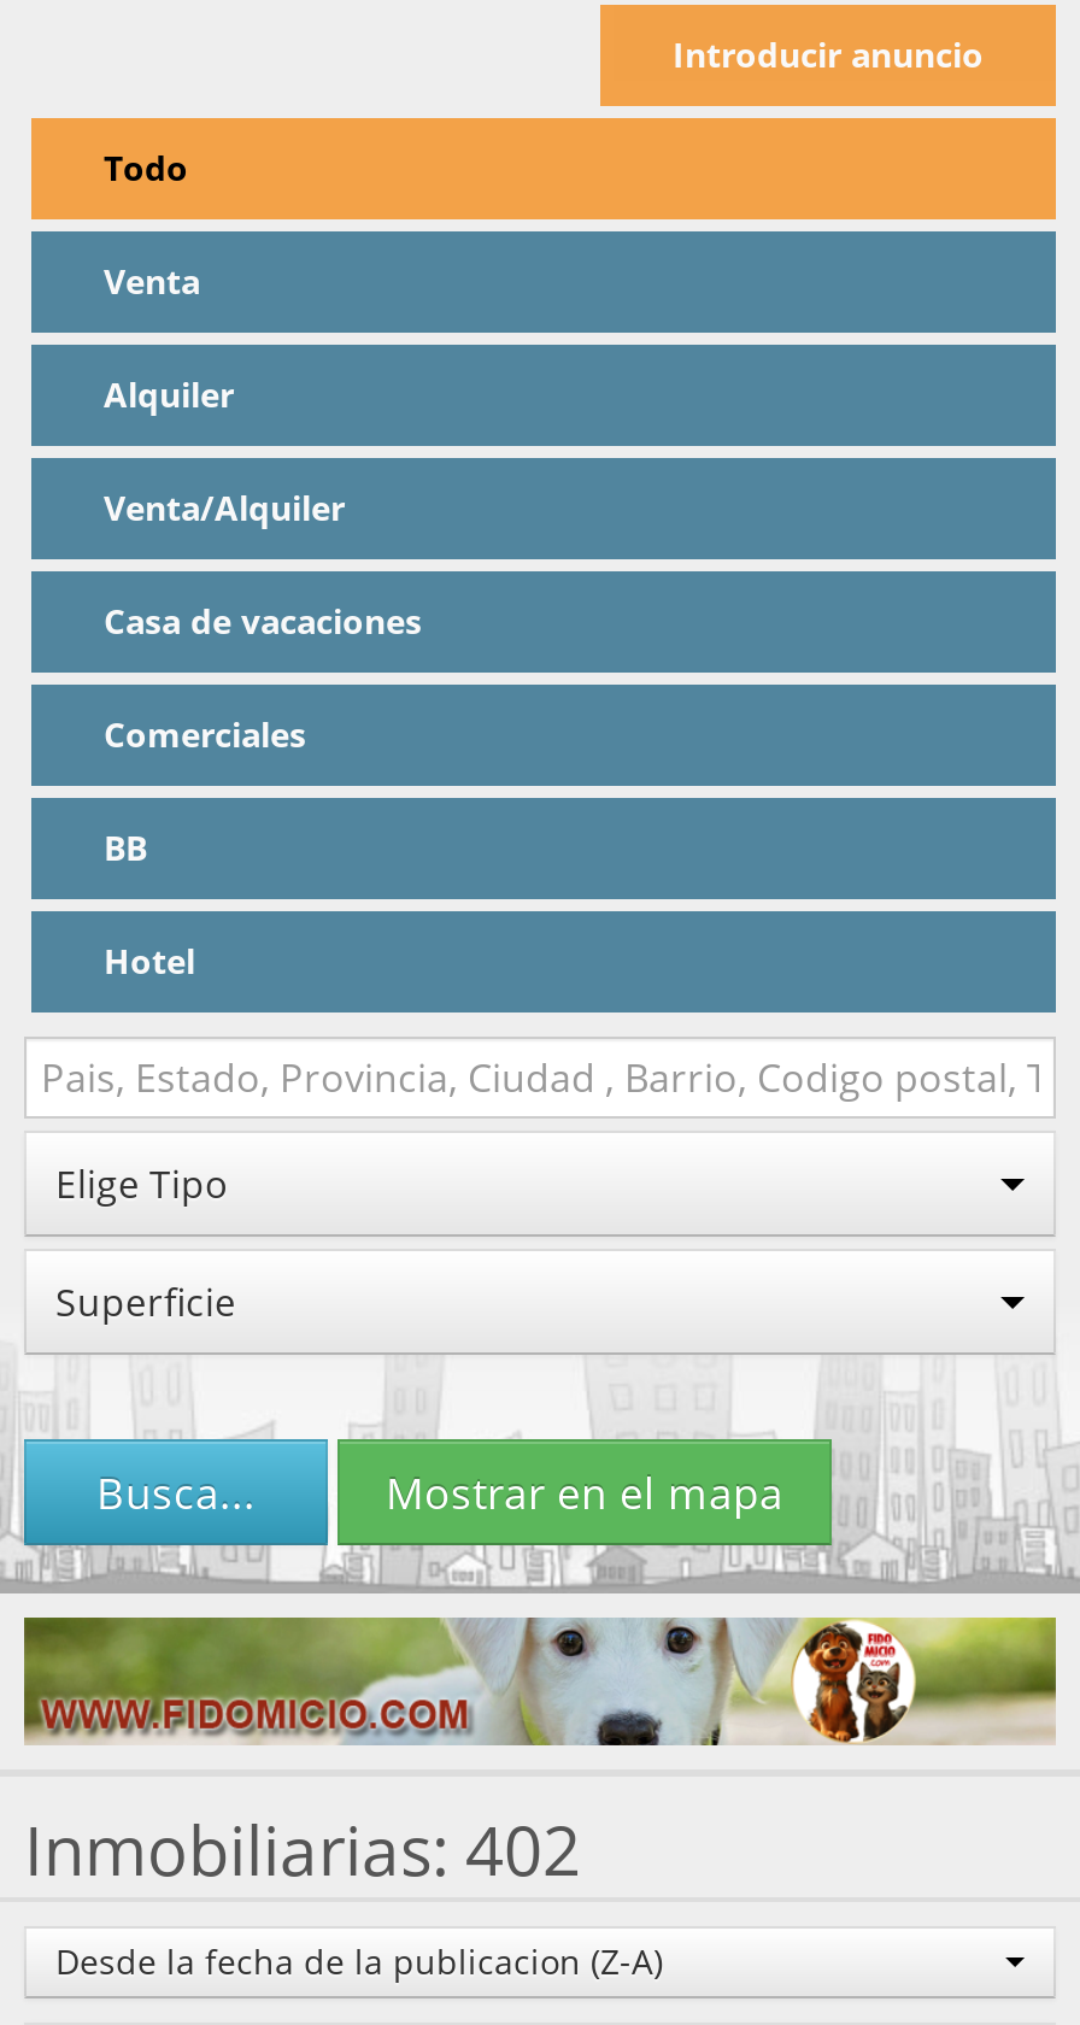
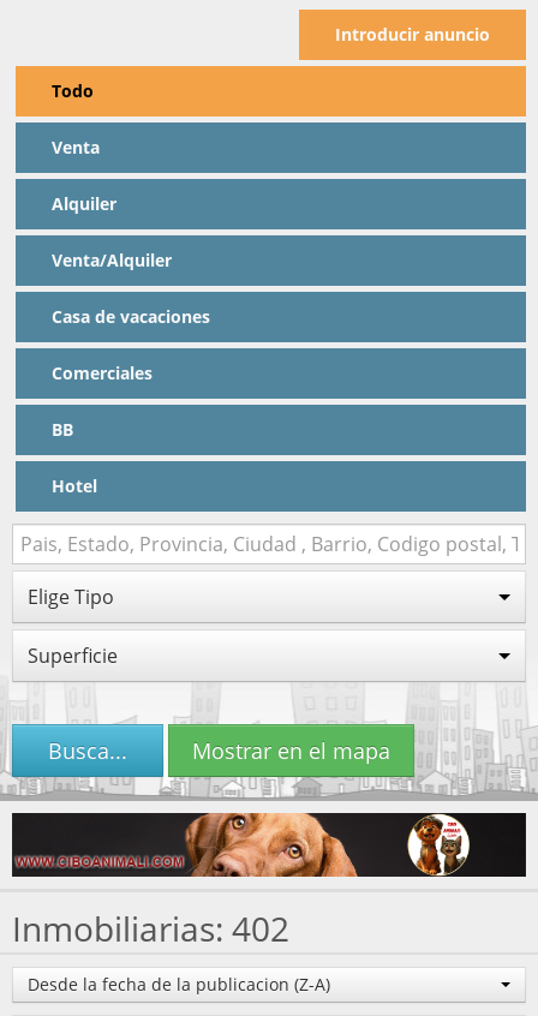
- [image]
+ [image]
